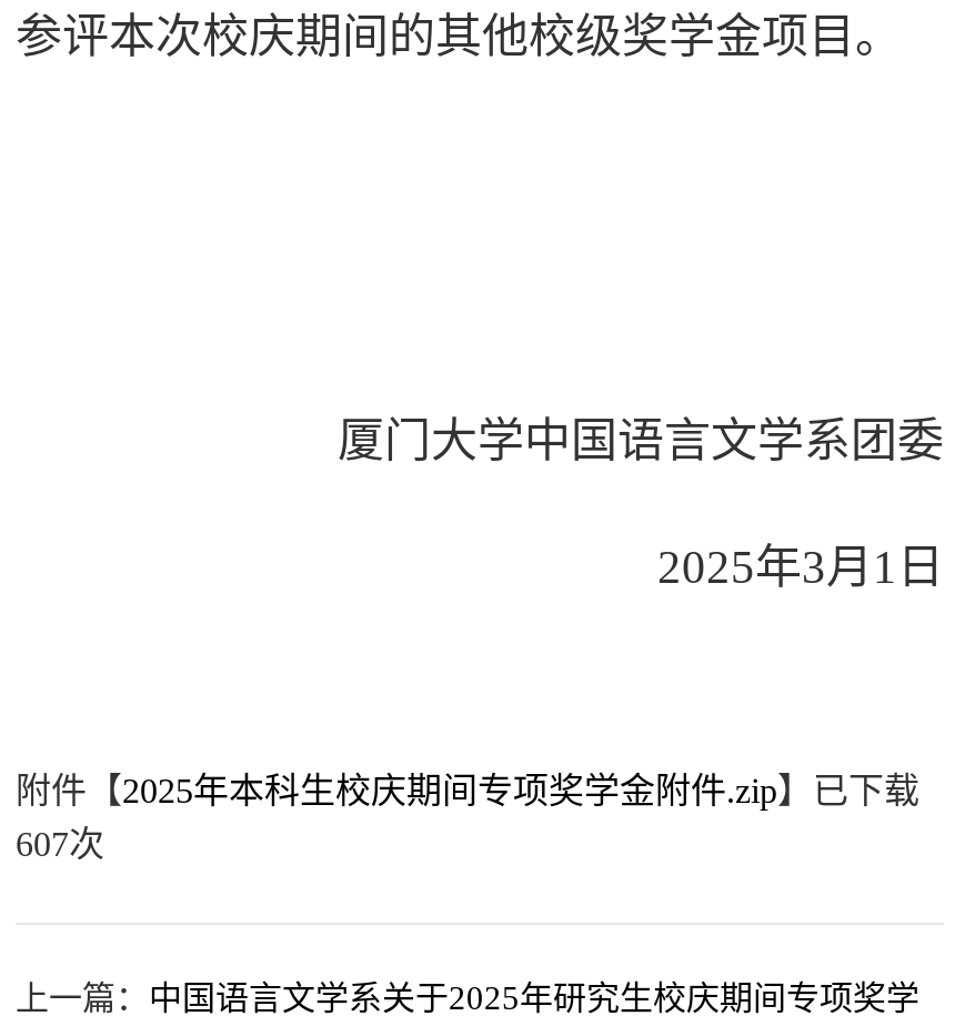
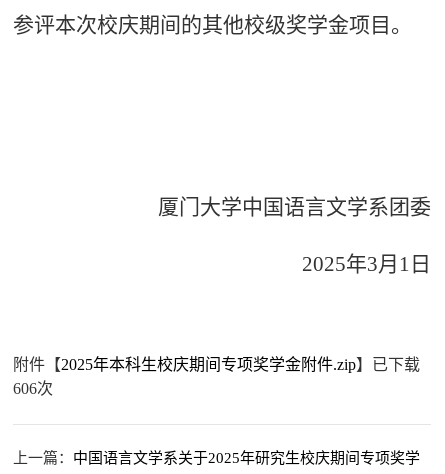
- 607次
+ 606次
